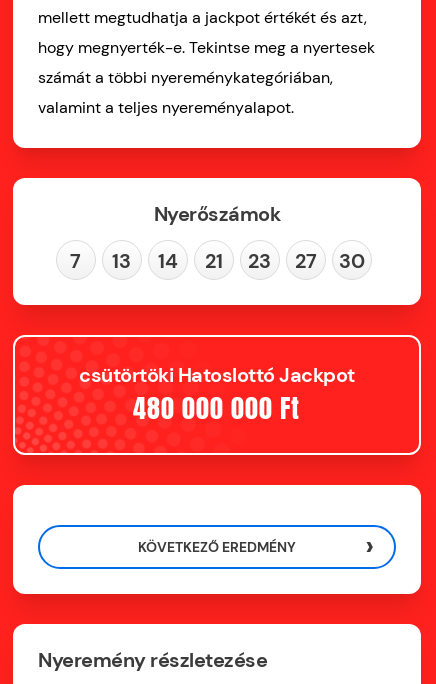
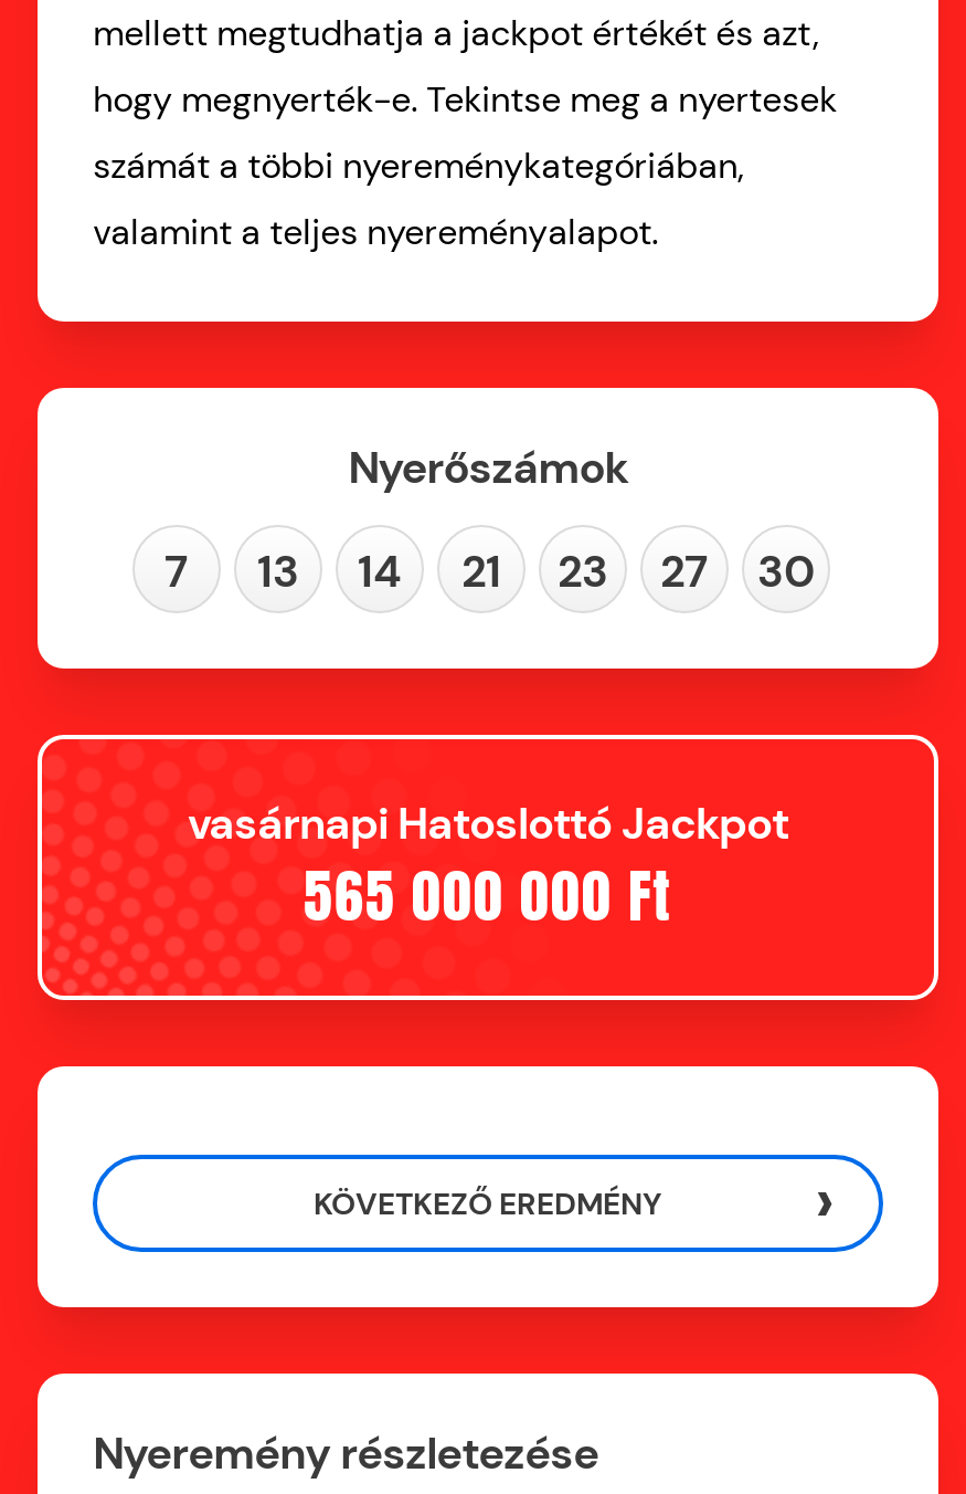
- csütörtöki Hatoslottó Jackpot
+ vasárnapi Hatoslottó Jackpot

- 480 000 000 Ft
+ 565 000 000 Ft
